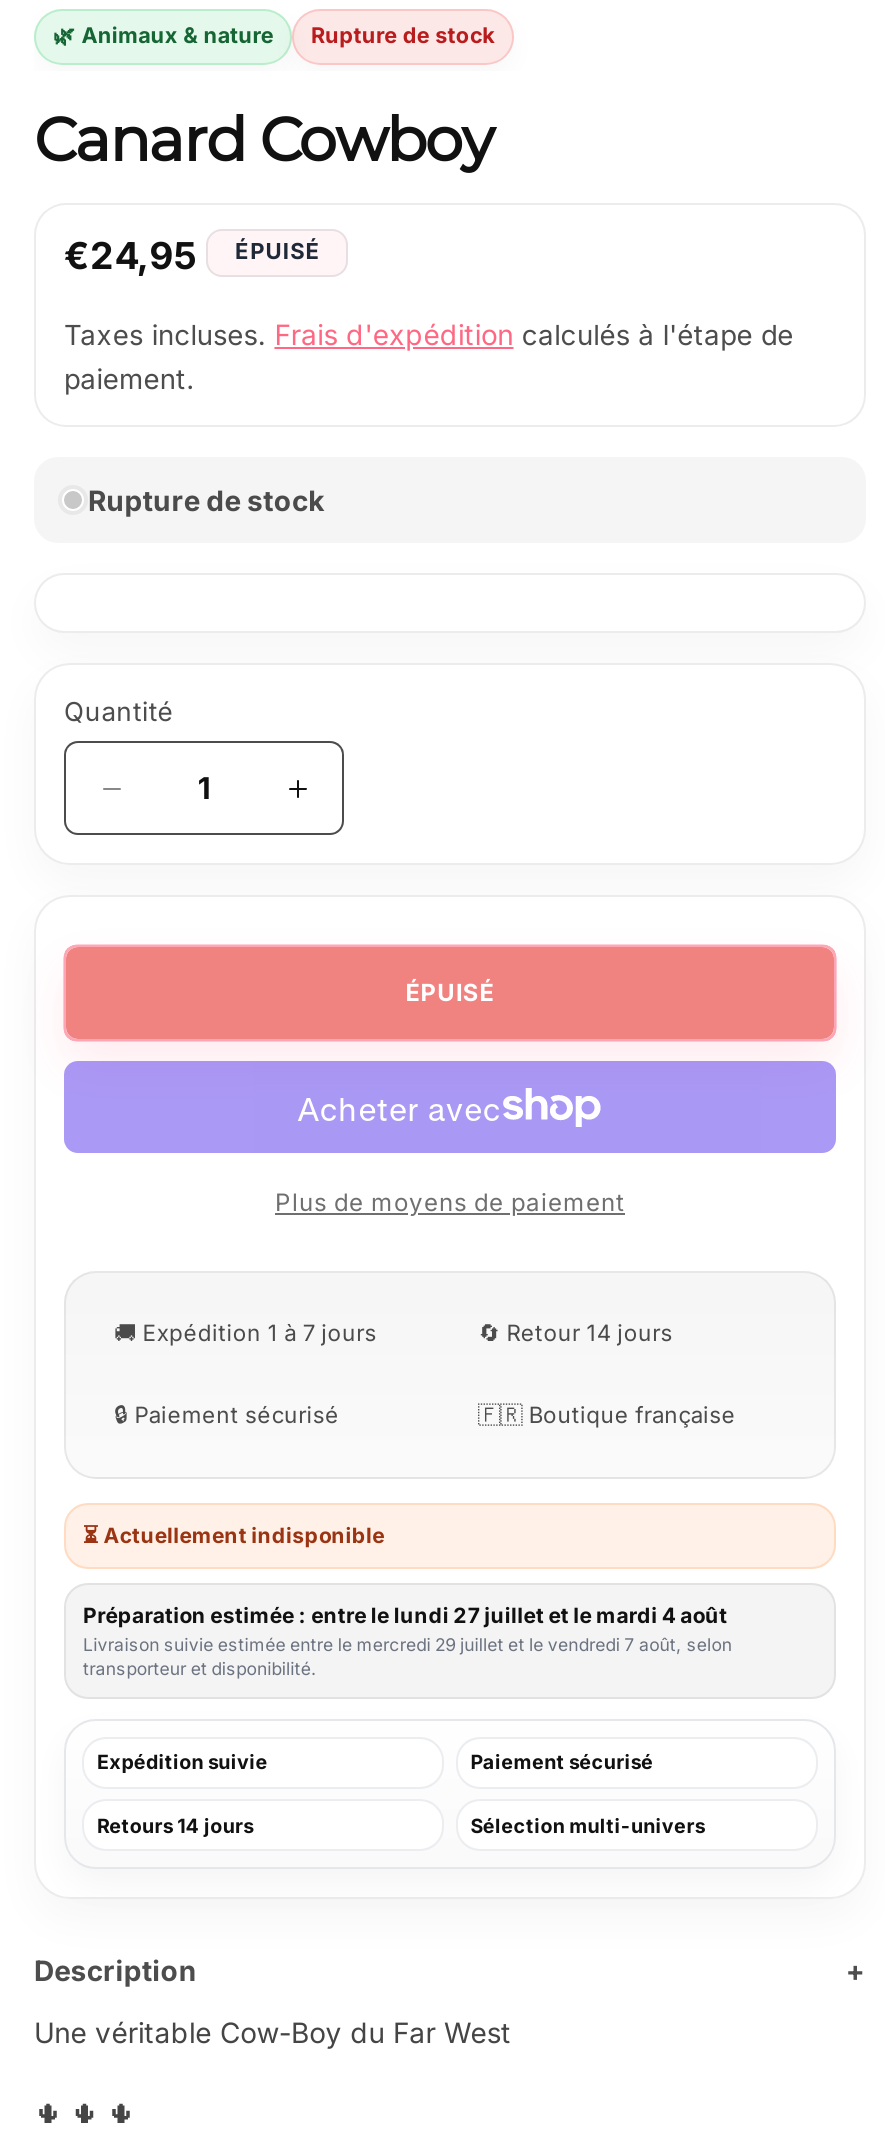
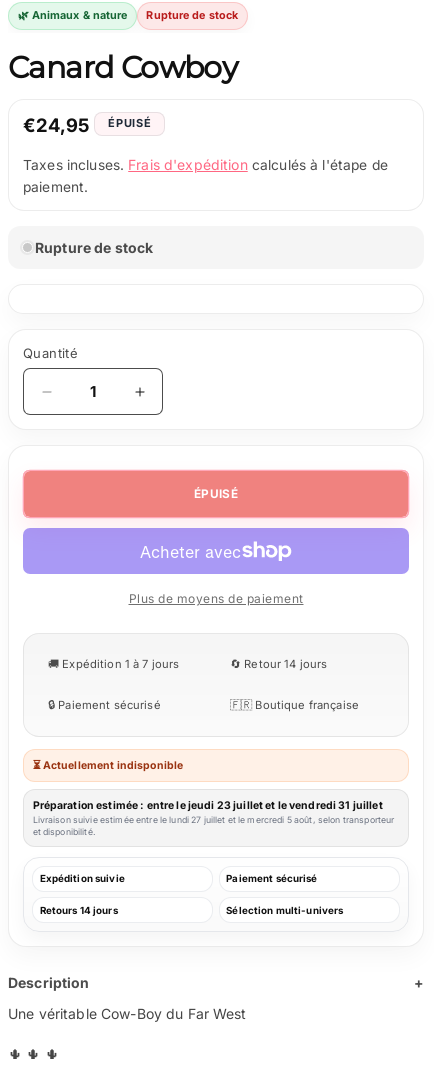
- Préparation estimée : entre le lundi 27 juillet et le mardi 4 août
- Livraison suivie estimée entre le mercredi 29 juillet et le vendredi 7 août, selon
- transporteur et disponibilité.
+ Préparation estimée : entre le jeudi 23 juillet et le vendredi 31 juillet
+ Livraison suivie estimée entre le lundi 27 juillet et le mercredi 5 août, selon transporteur
+ et disponibilité.
